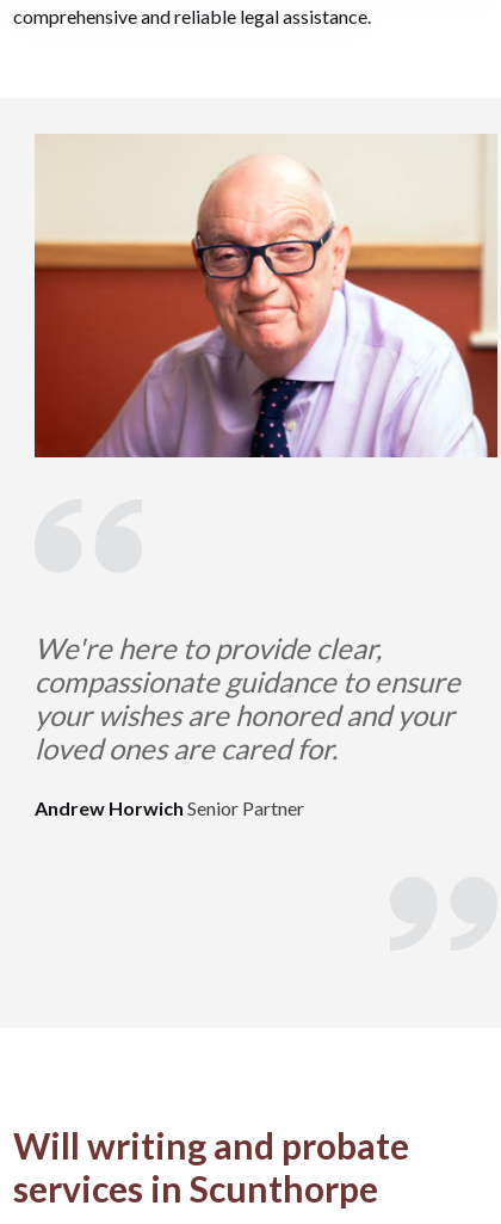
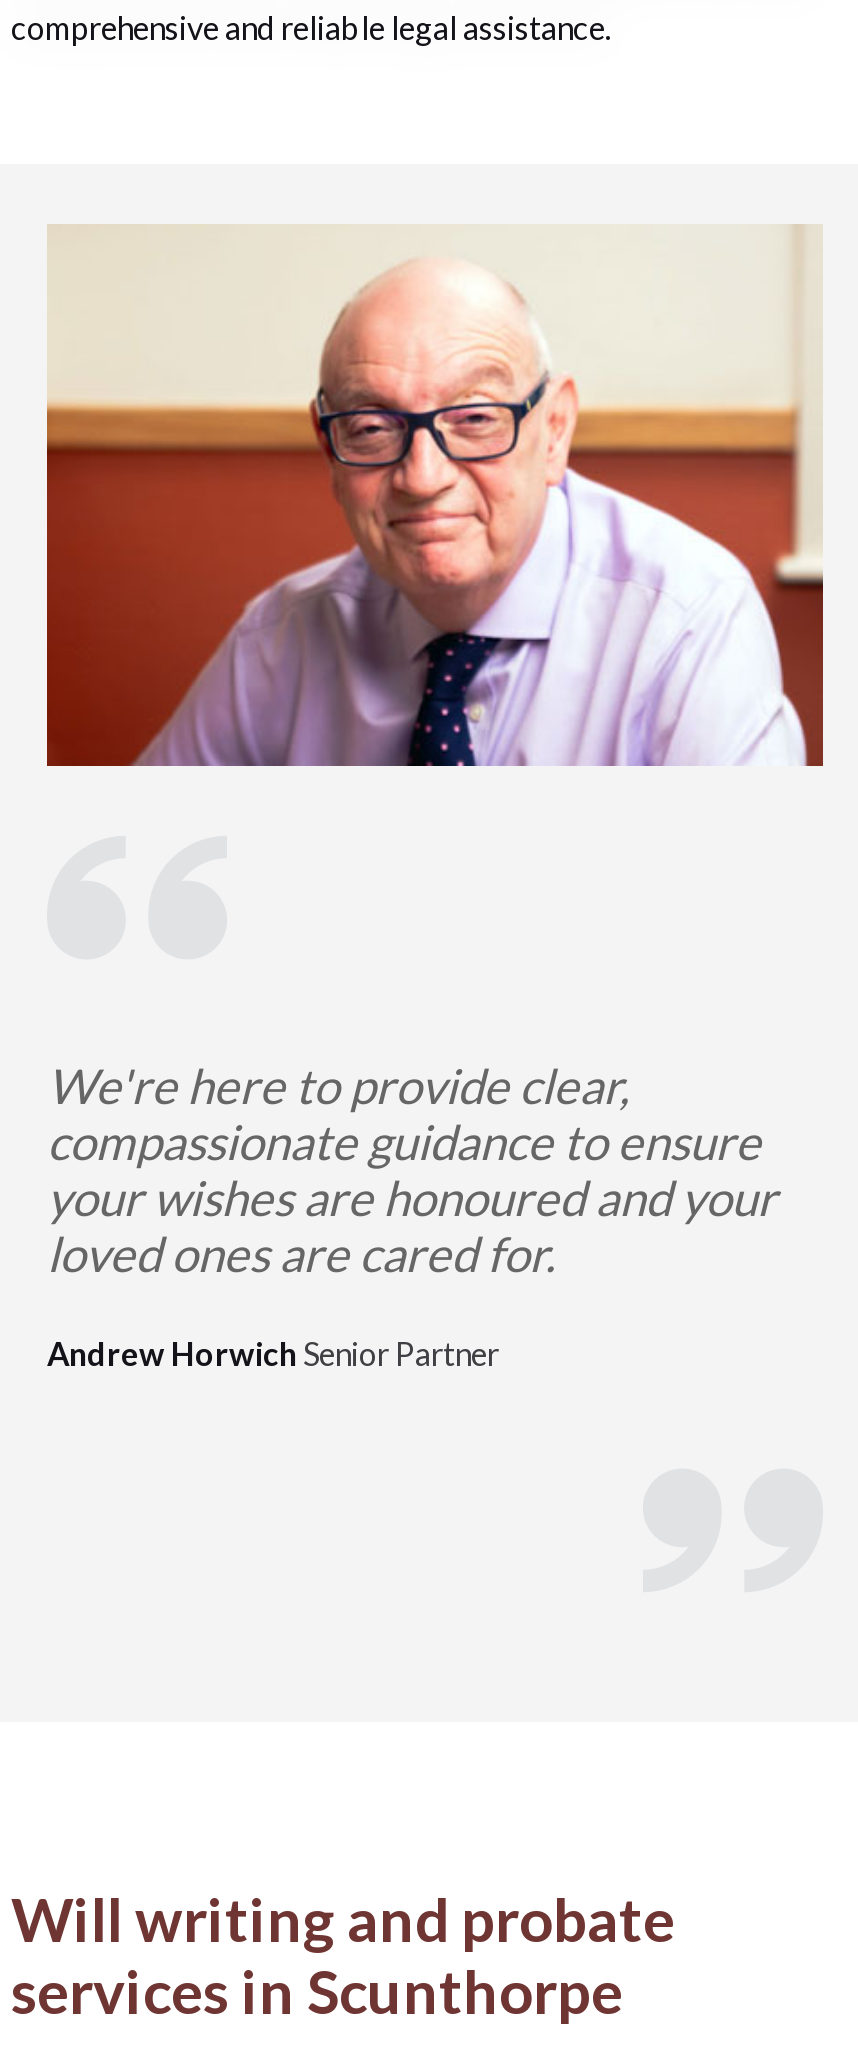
- your wishes are honored and your
+ your wishes are honoured and your
